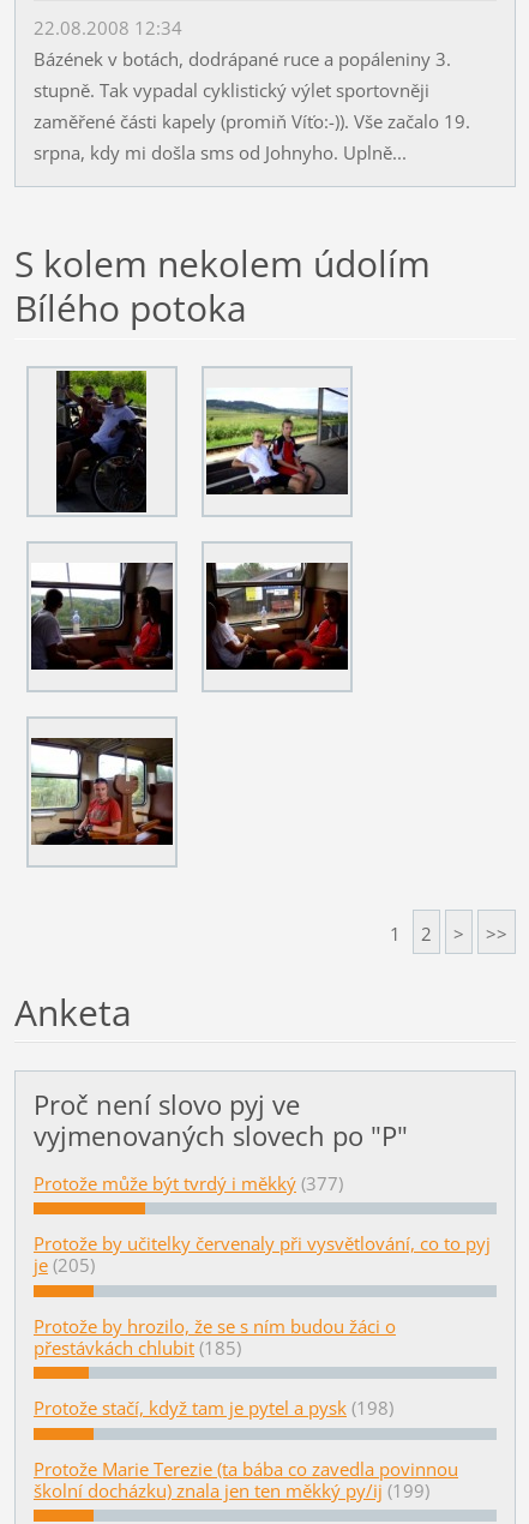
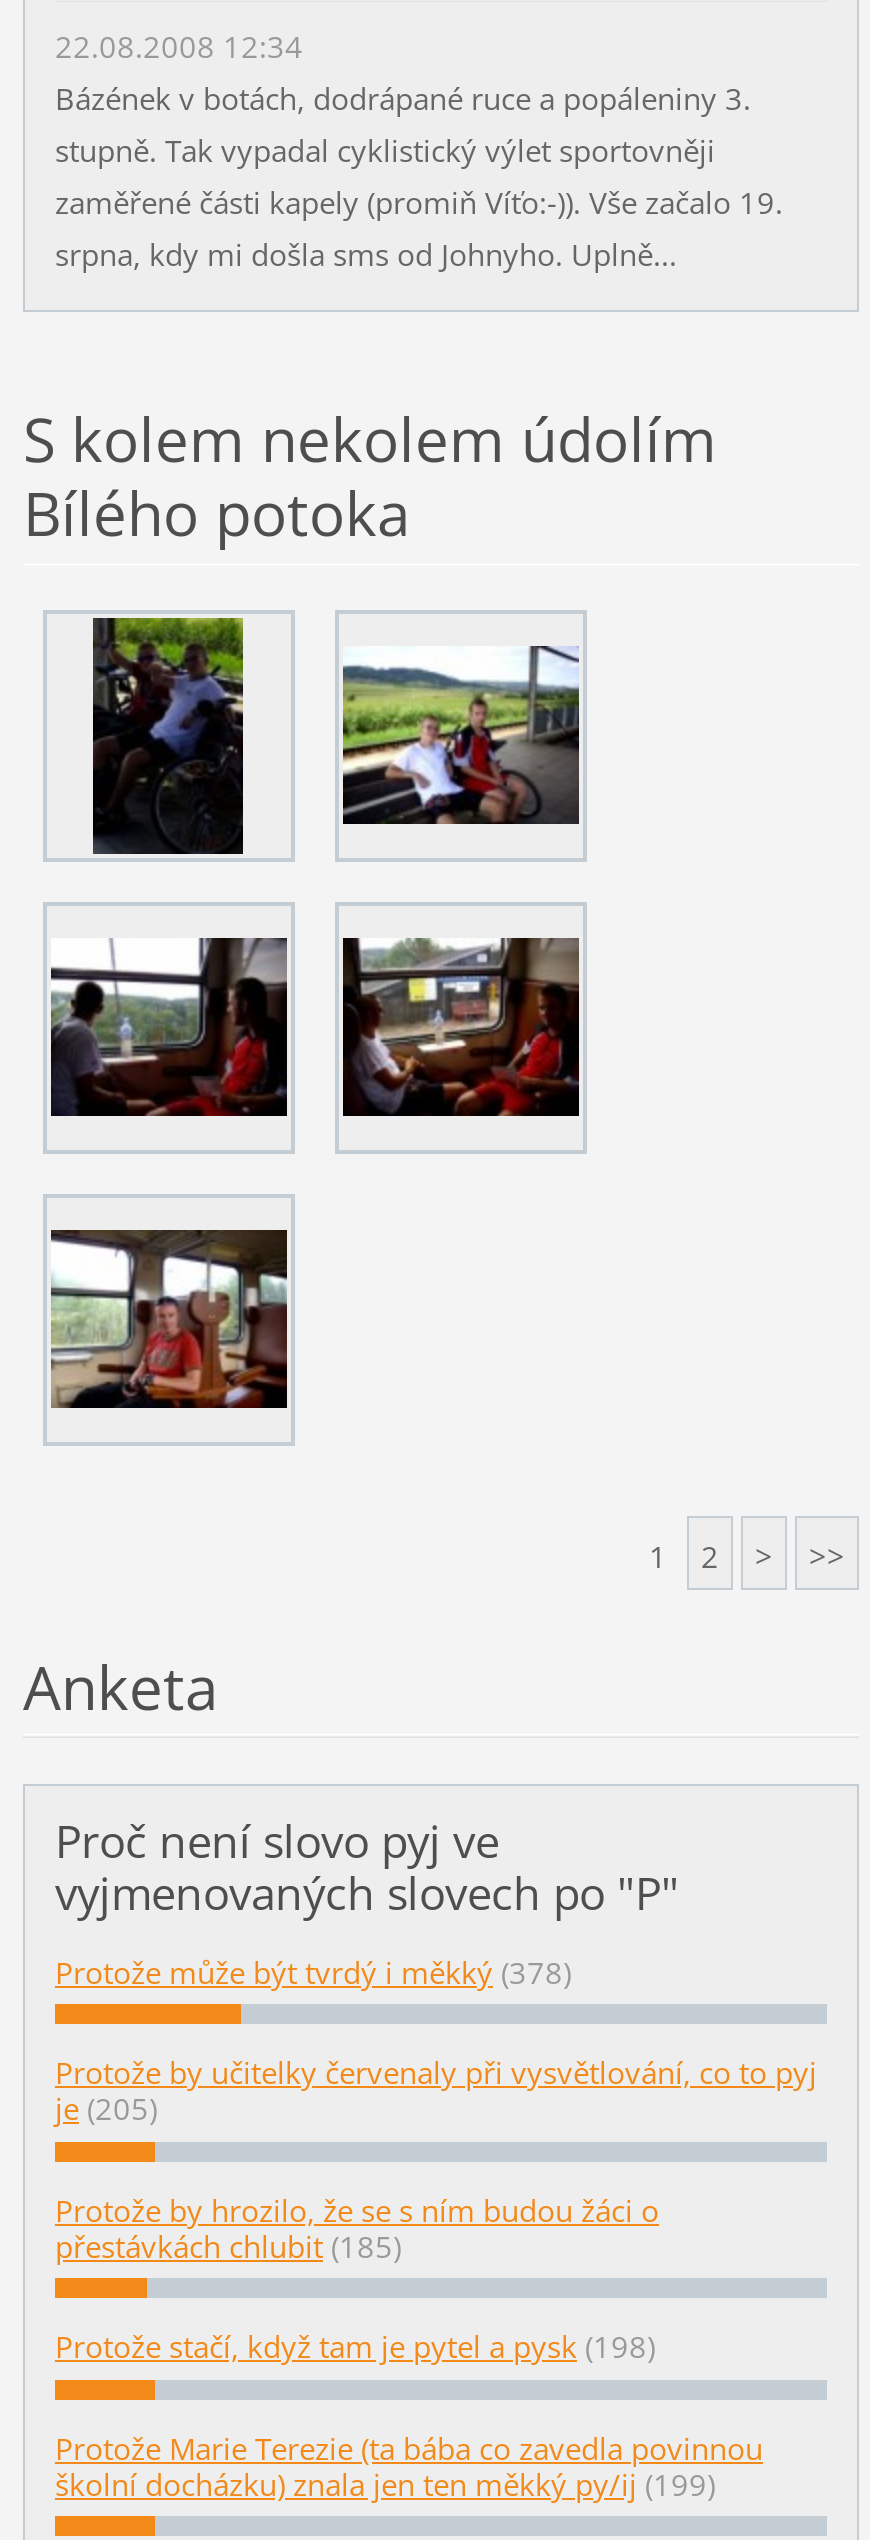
- Protože může být tvrdý i měkký (377)
+ Protože může být tvrdý i měkký (378)
